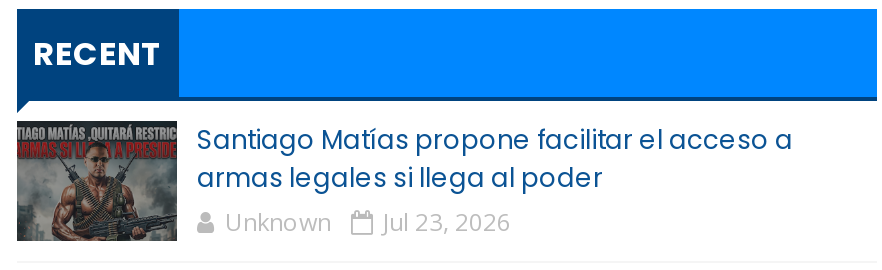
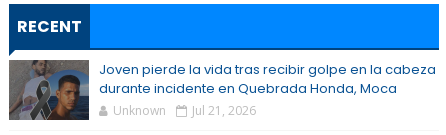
- [image]
- Santiago Matías propone facilitar el acceso a
- armas legales si llega al poder
+ [image]
+ Joven pierde la vida tras recibir golpe en la cabeza
+ durante incidente en Quebrada Honda, Moca

- Unknown Jul 23, 2026
+ Unknown Jul 21, 2026
